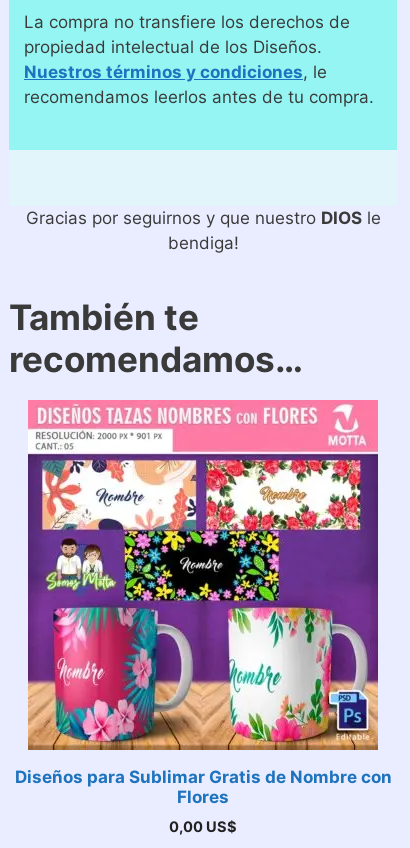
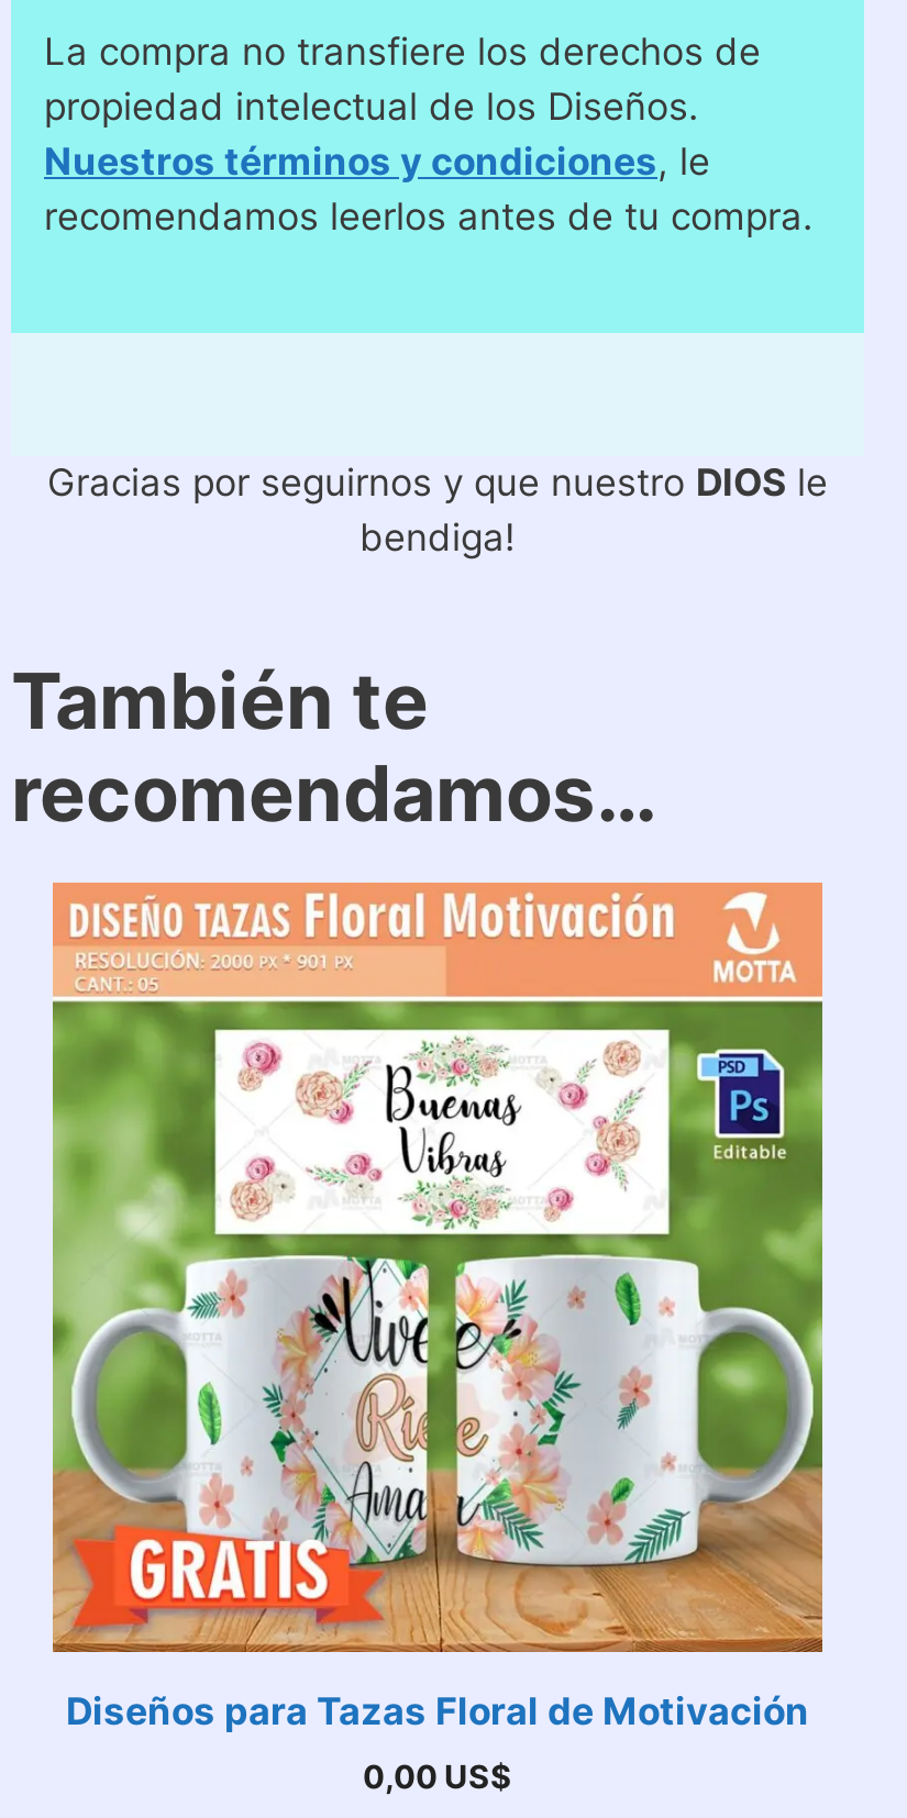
- [image]
- Diseños para Sublimar Gratis de Nombre con
- Flores
+ [image]
+ Diseños para Tazas Floral de Motivación
